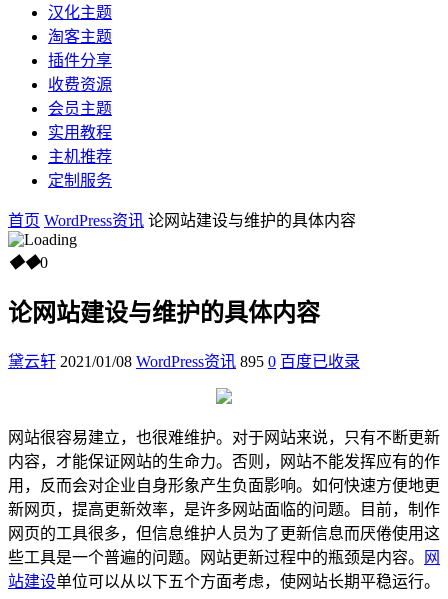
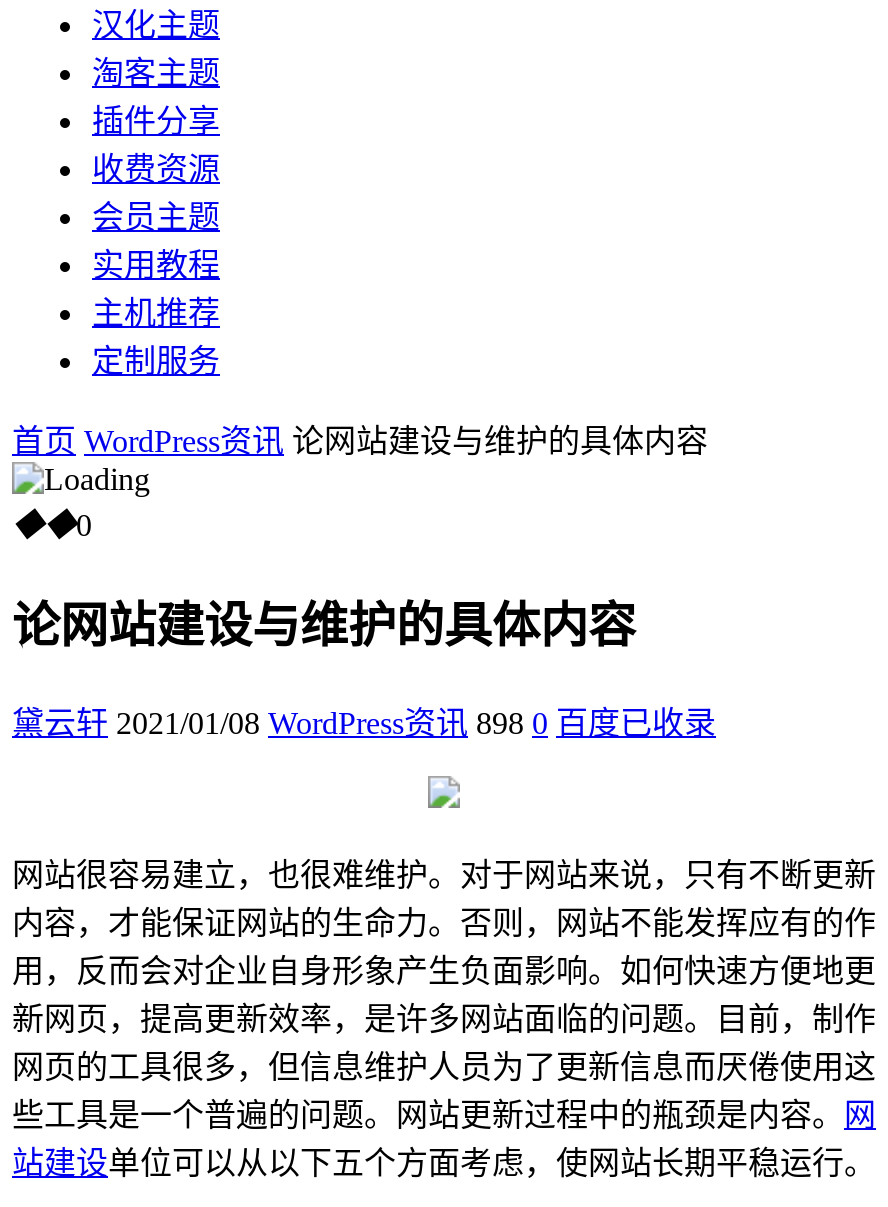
- 黛云轩 2021/01/08 WordPress资讯 895 0 百度已收录
+ 黛云轩 2021/01/08 WordPress资讯 898 0 百度已收录
